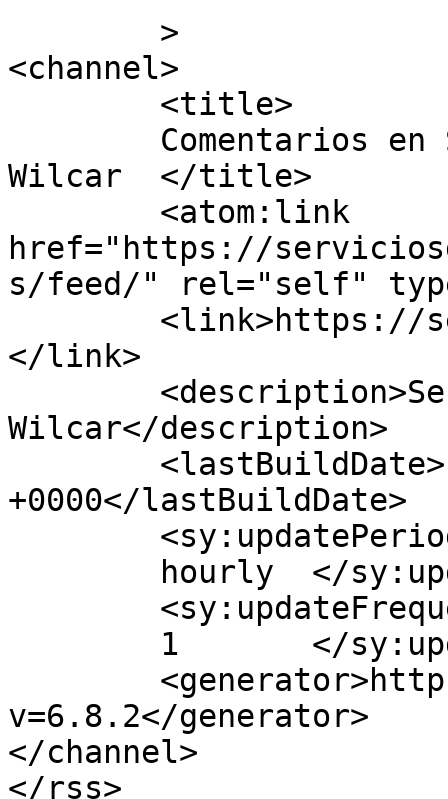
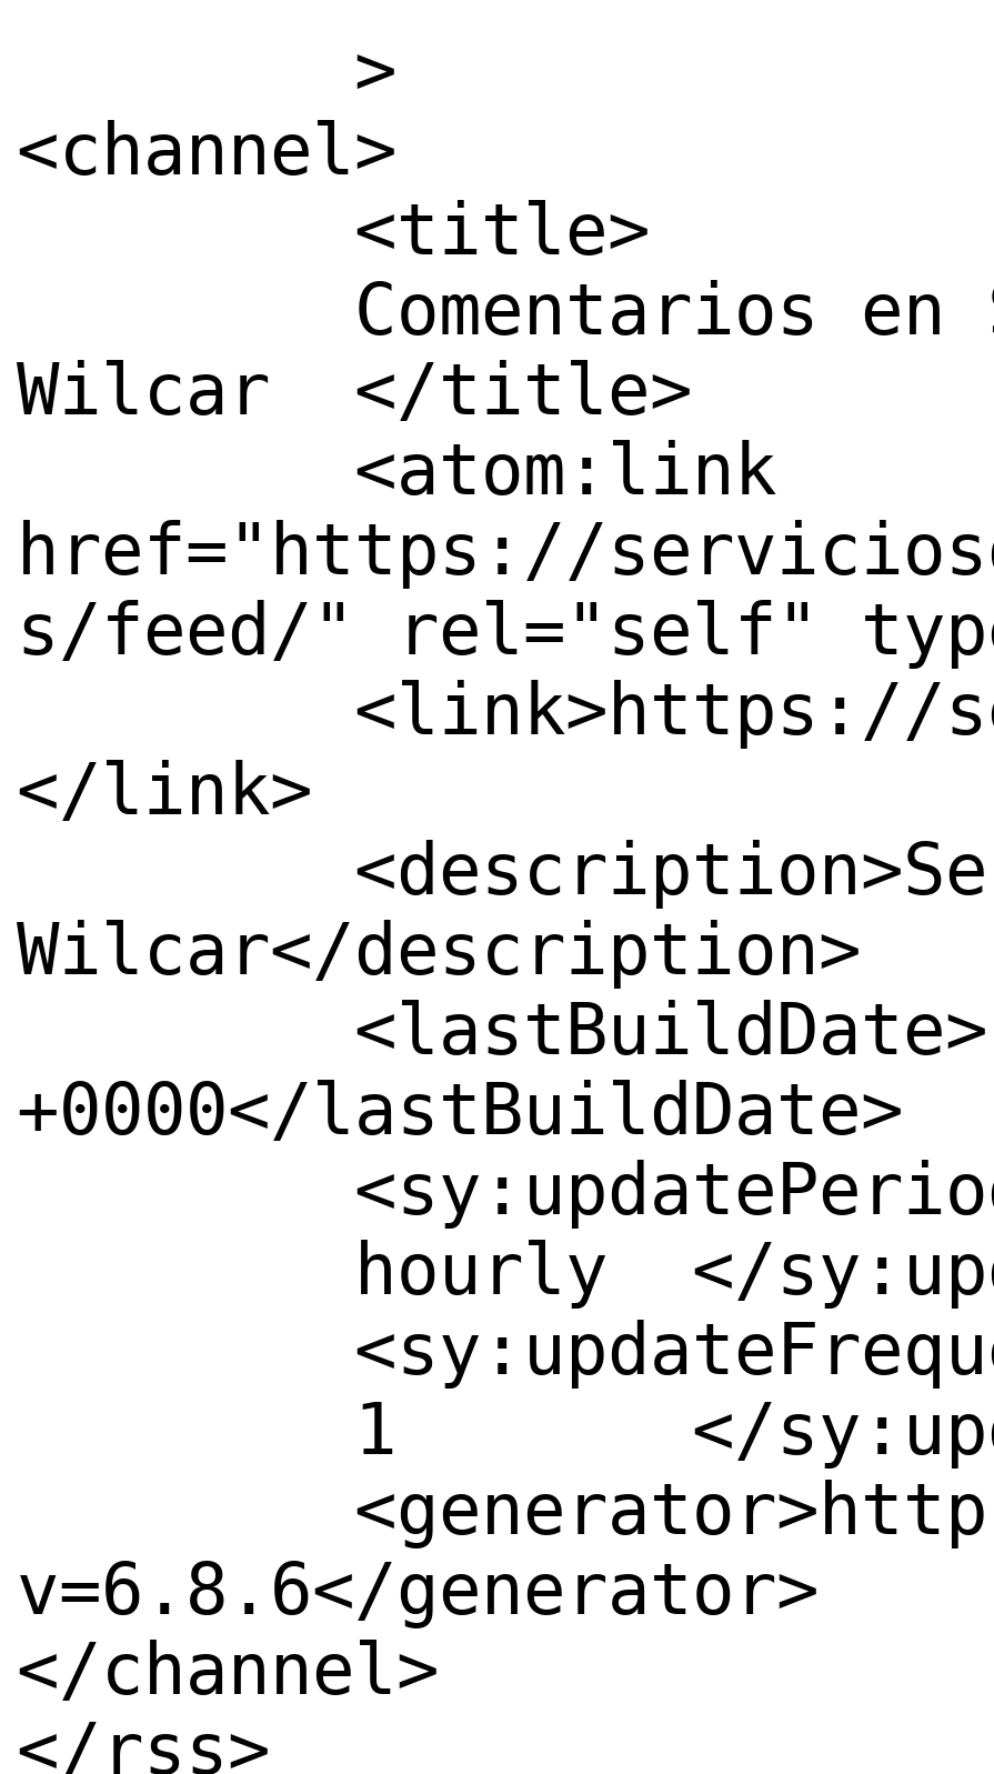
- v=6.8.2</generator>
+ v=6.8.6</generator>
